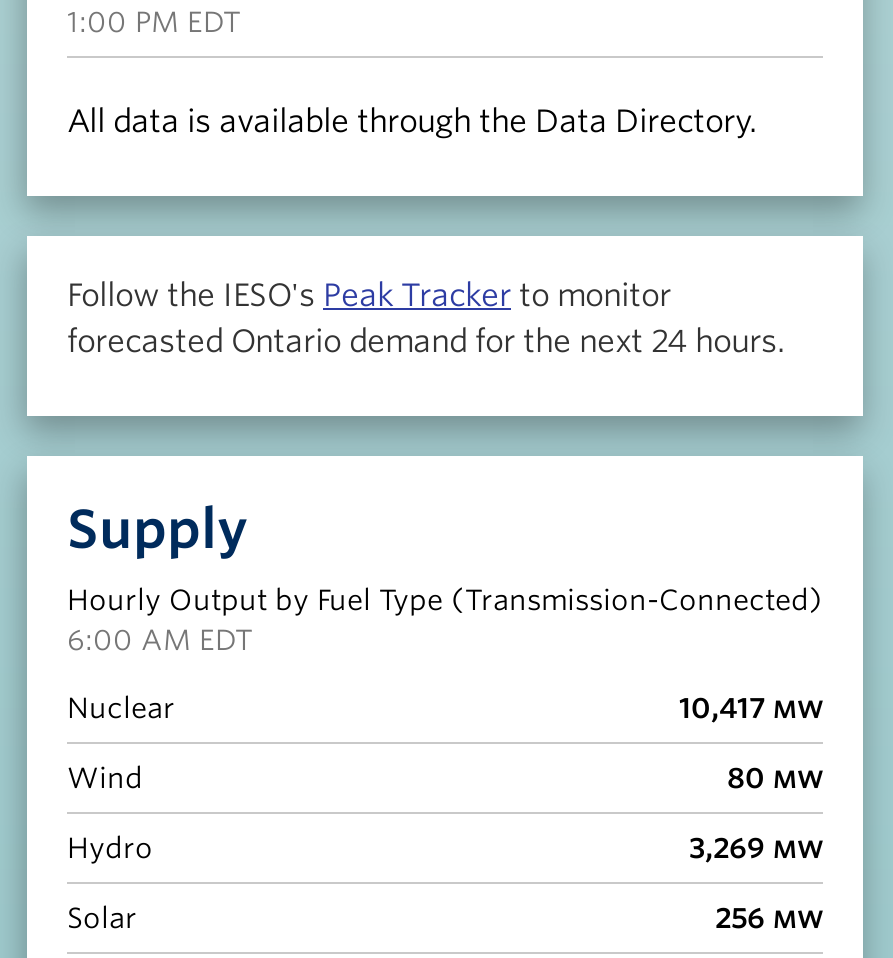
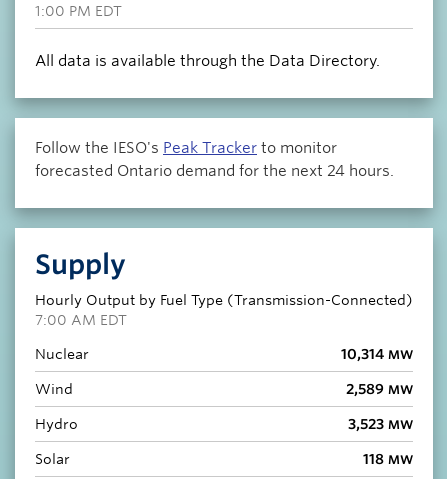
- 6:00 AM EDT
+ 7:00 AM EDT

- 10,417 MW
+ 10,314 MW

- 80 MW
+ 2,589 MW

- 3,269 MW
+ 3,523 MW

- 256 MW
+ 118 MW
